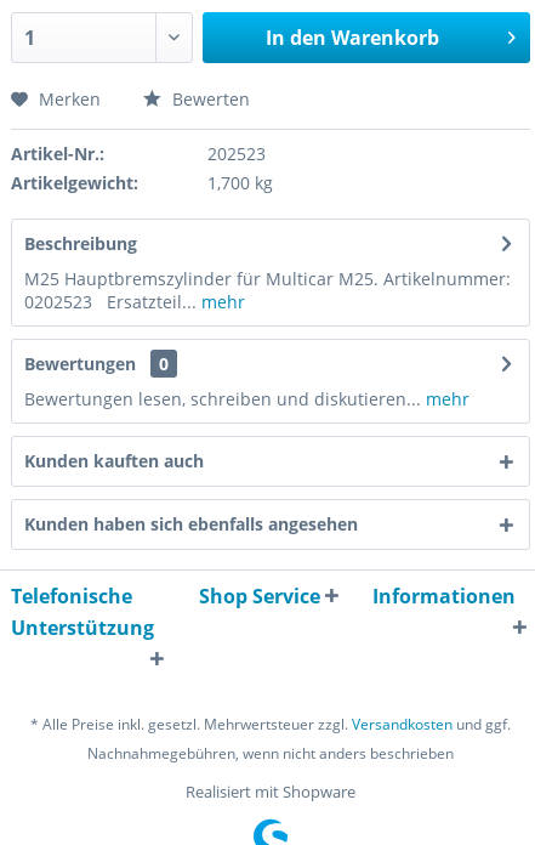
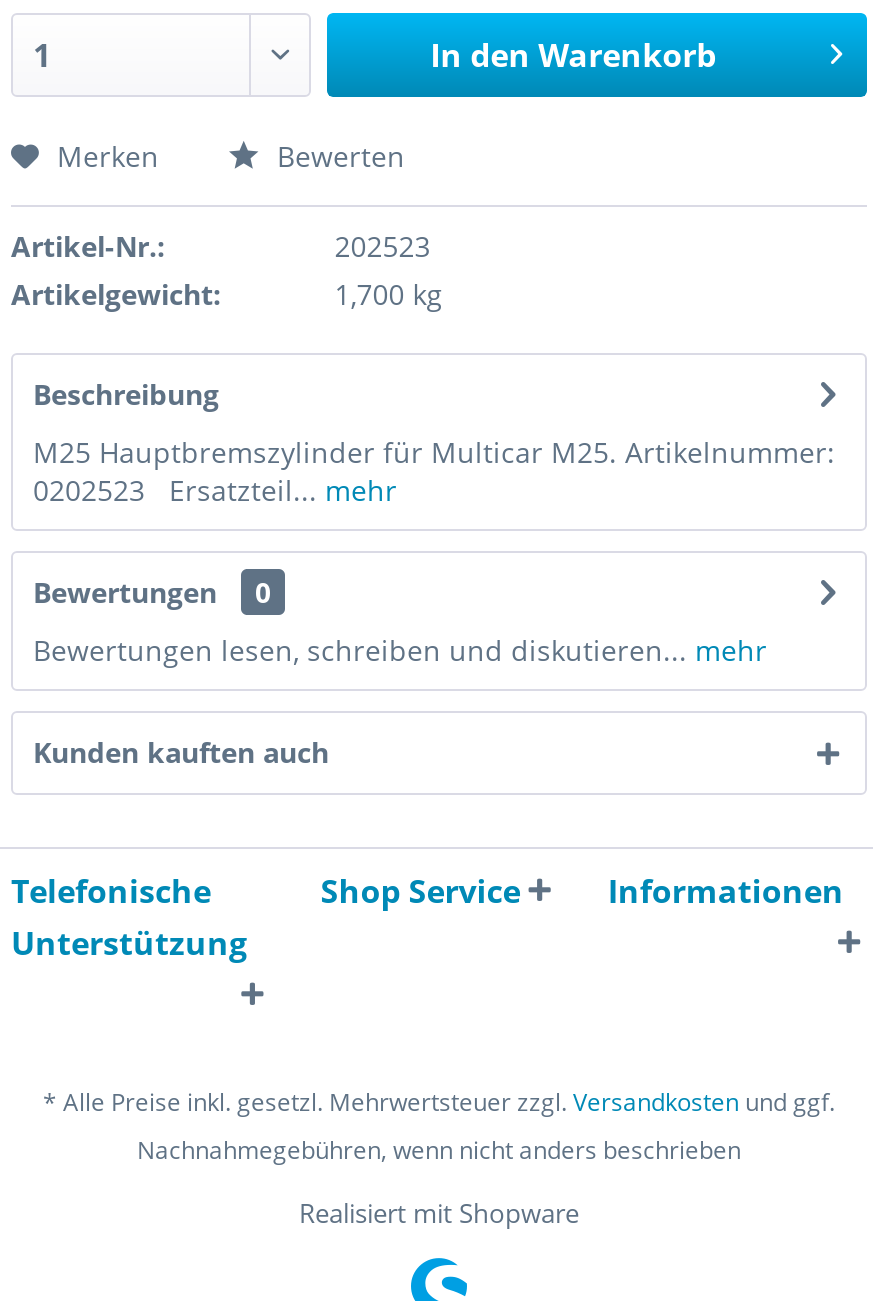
- Kunden haben sich ebenfalls angesehen
